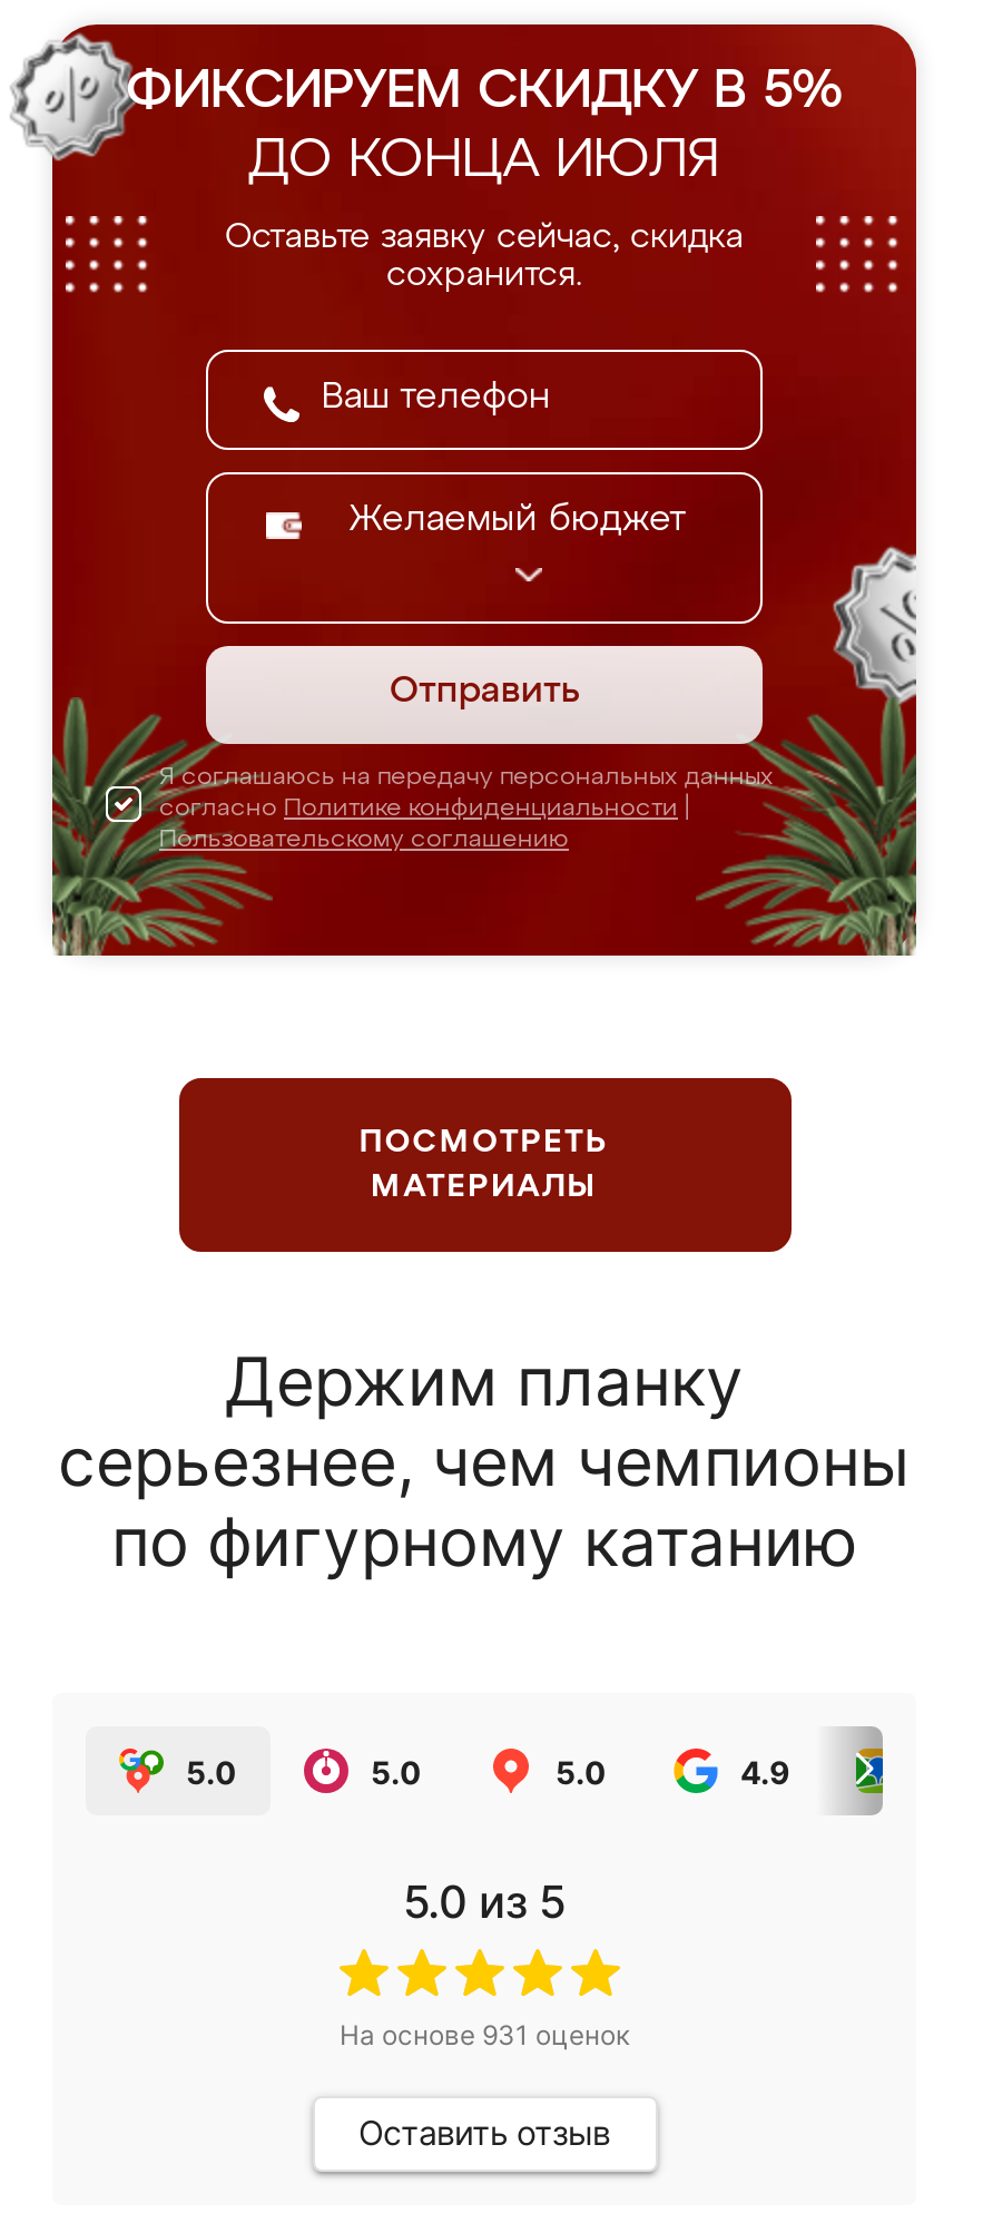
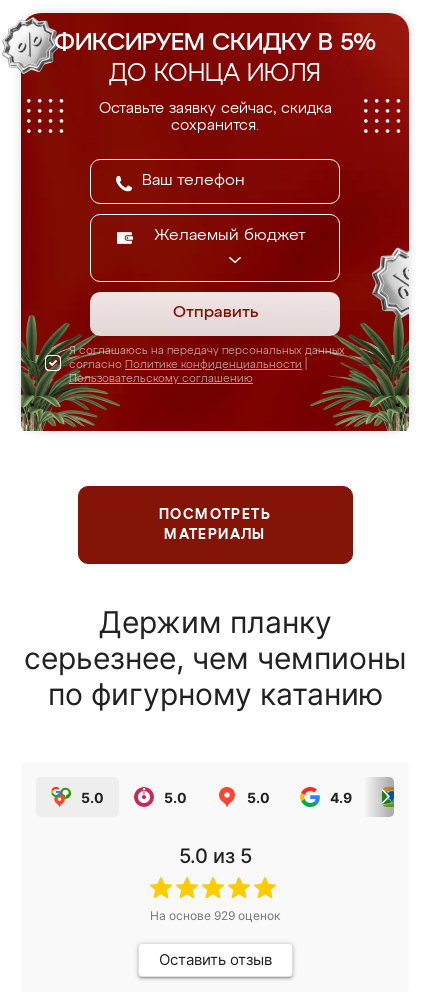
- На основе 931 оценок
+ На основе 929 оценок
